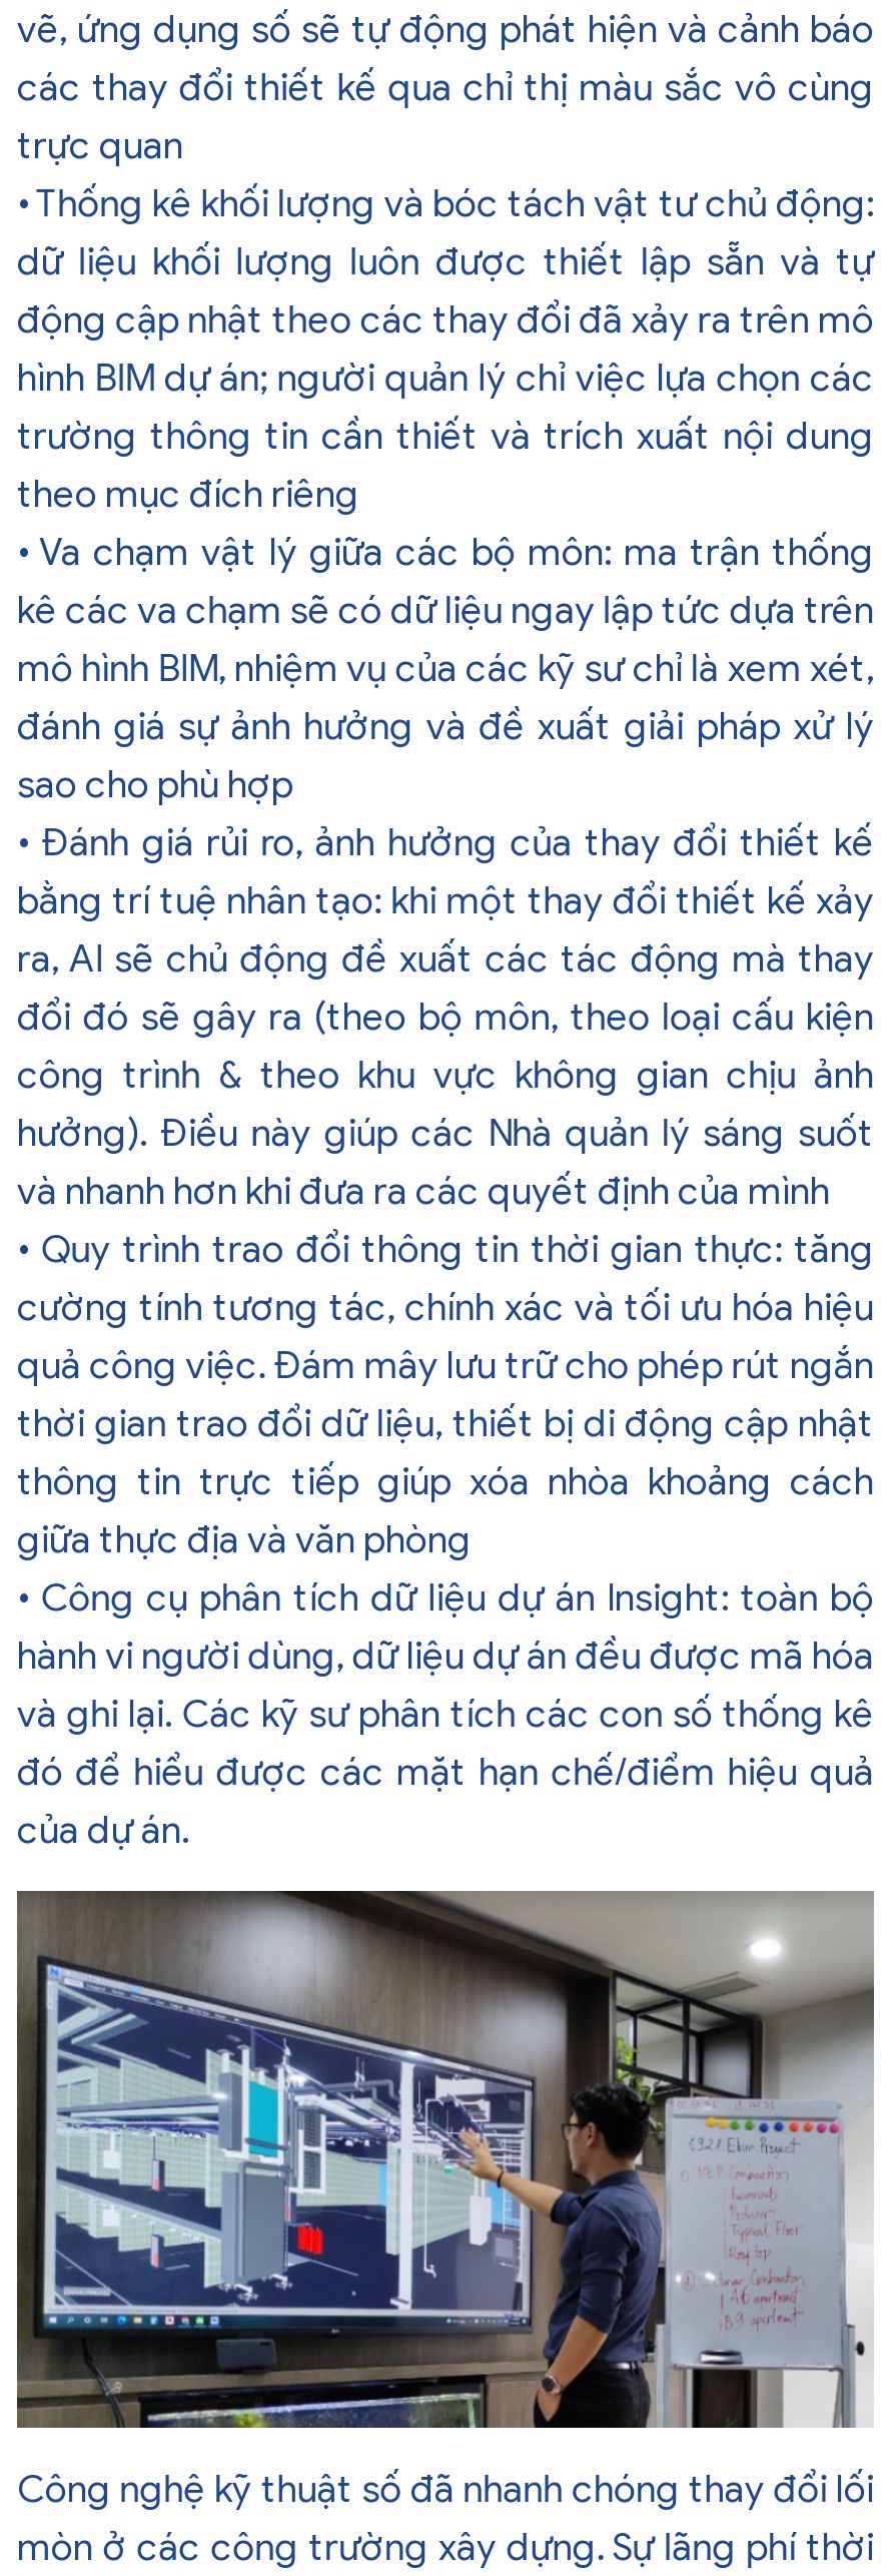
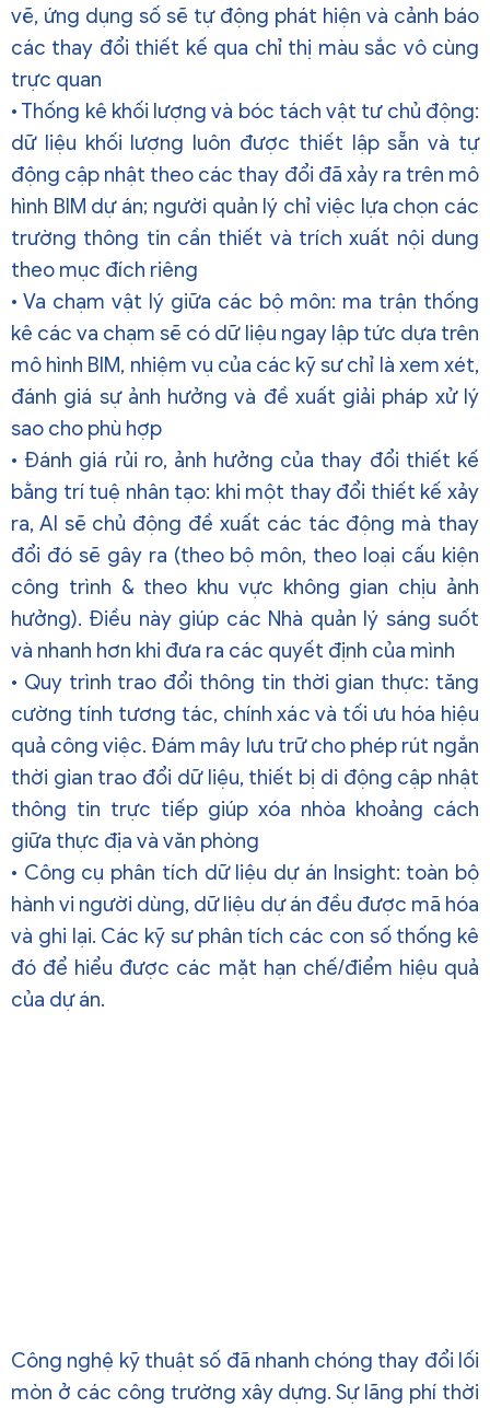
- [image]
